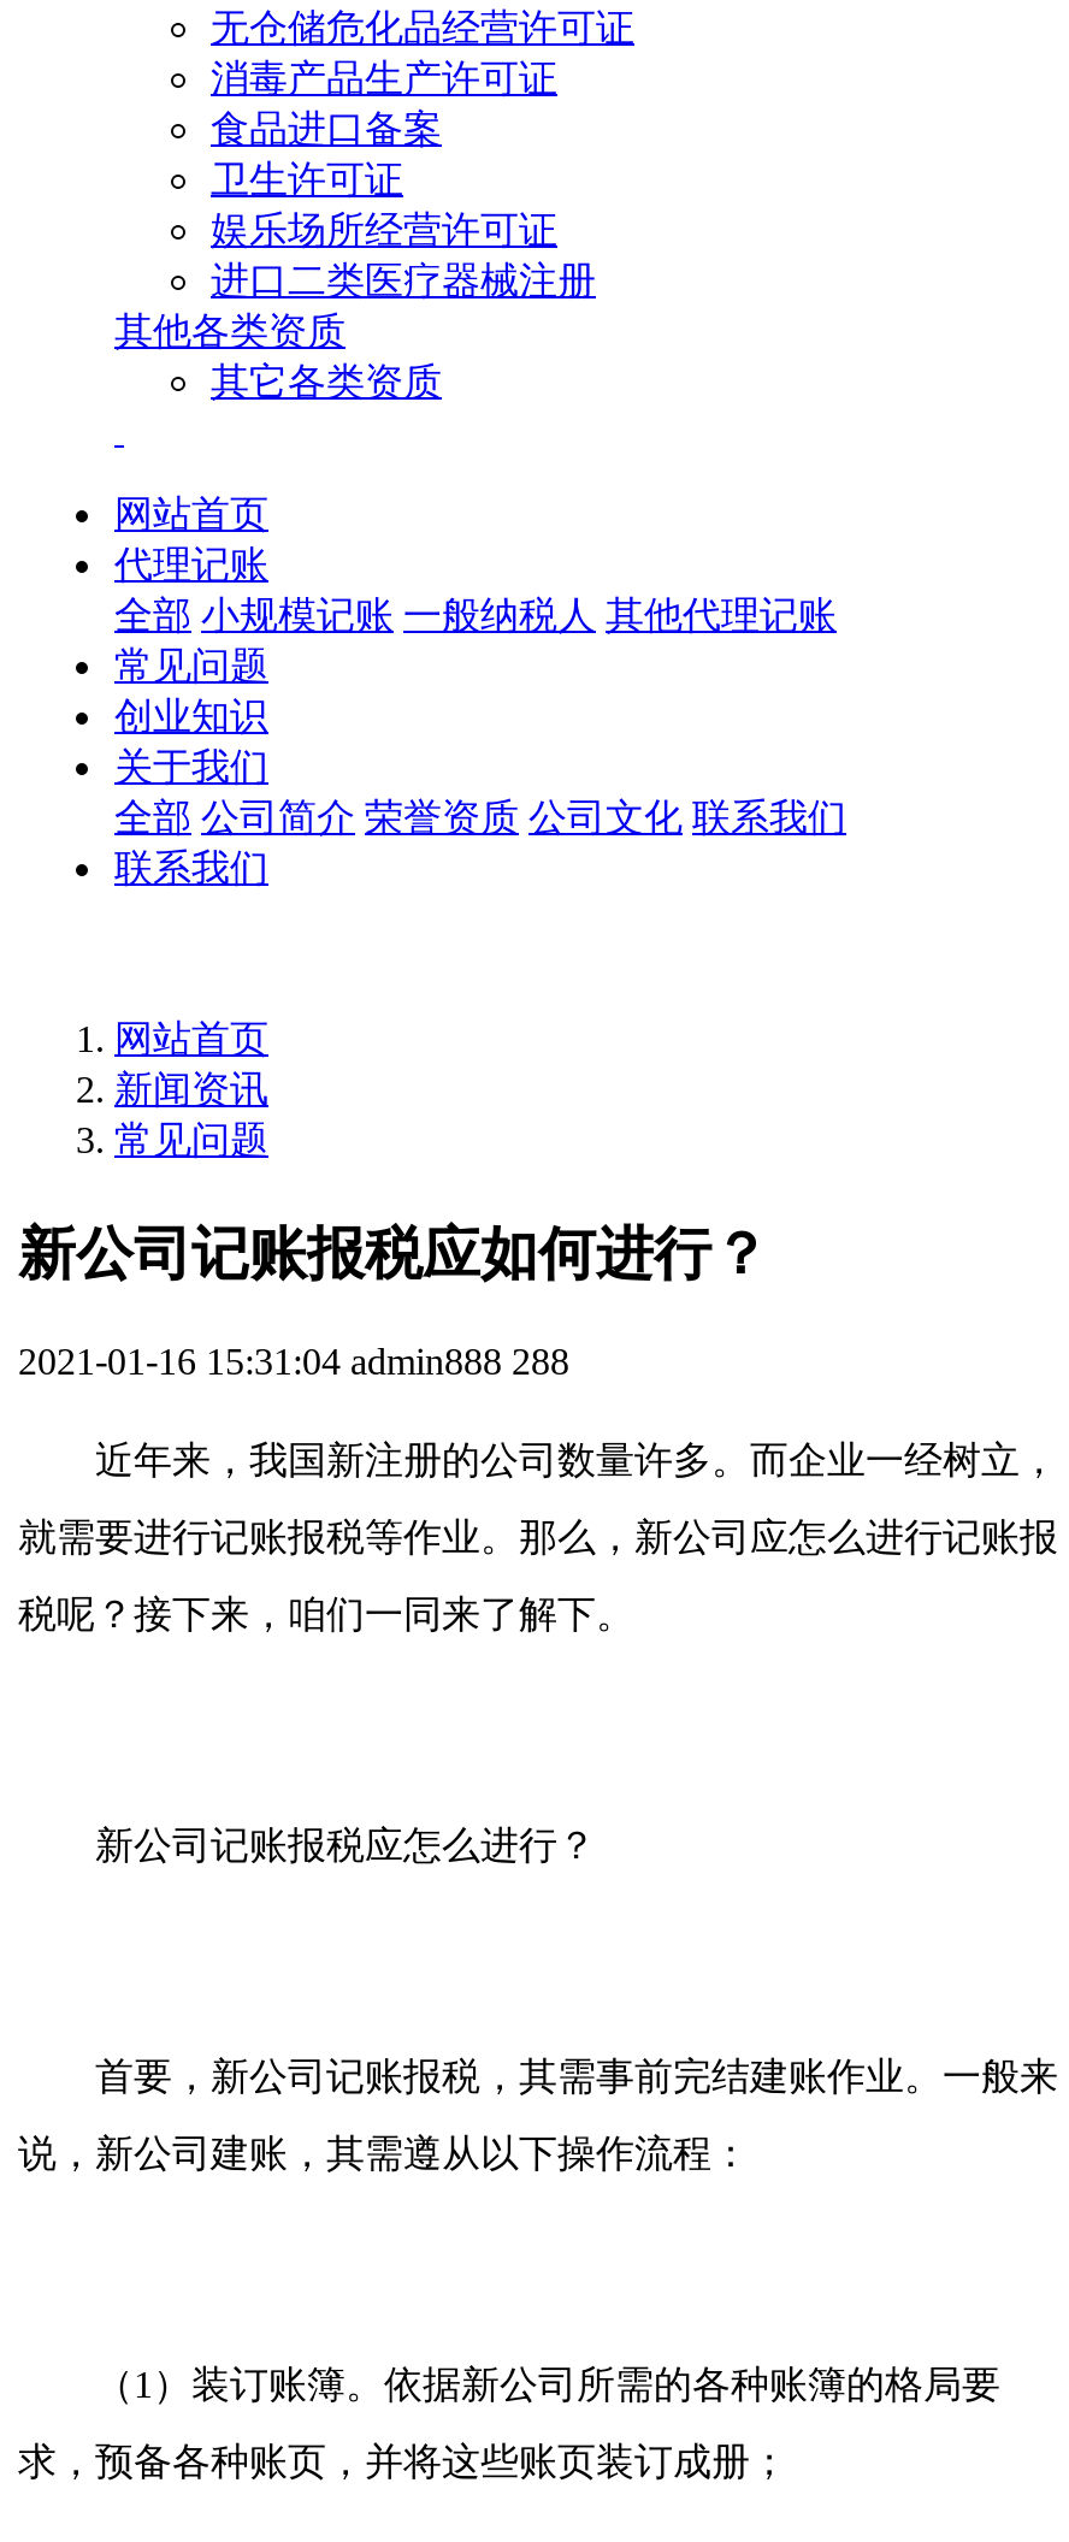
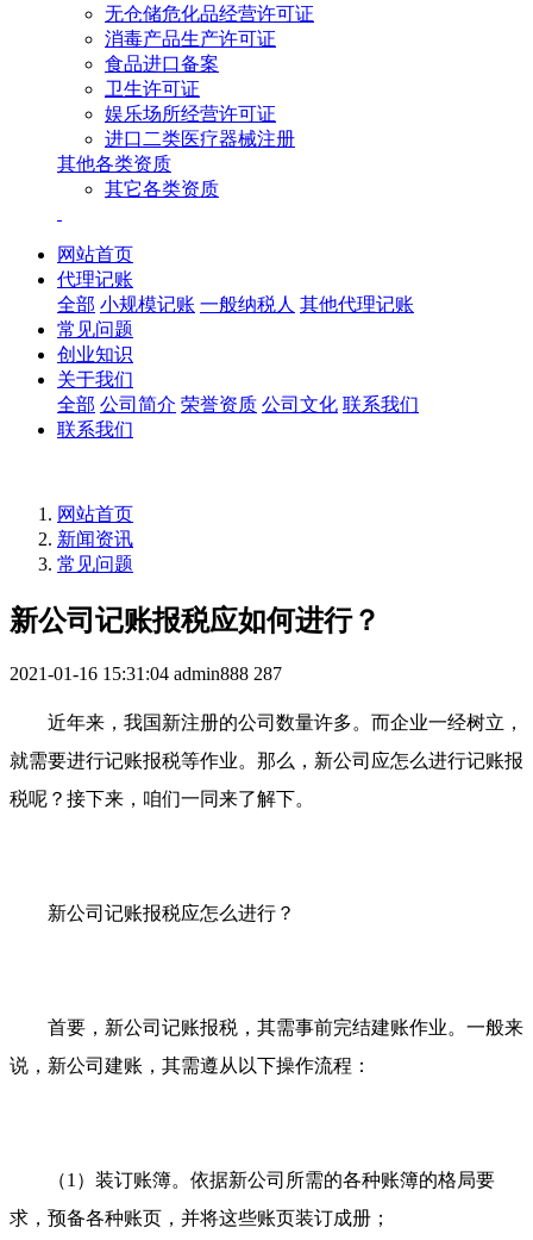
- 2021-01-16 15:31:04 admin888 288
+ 2021-01-16 15:31:04 admin888 287
